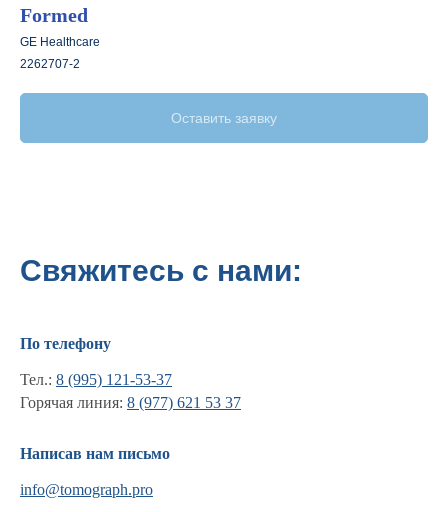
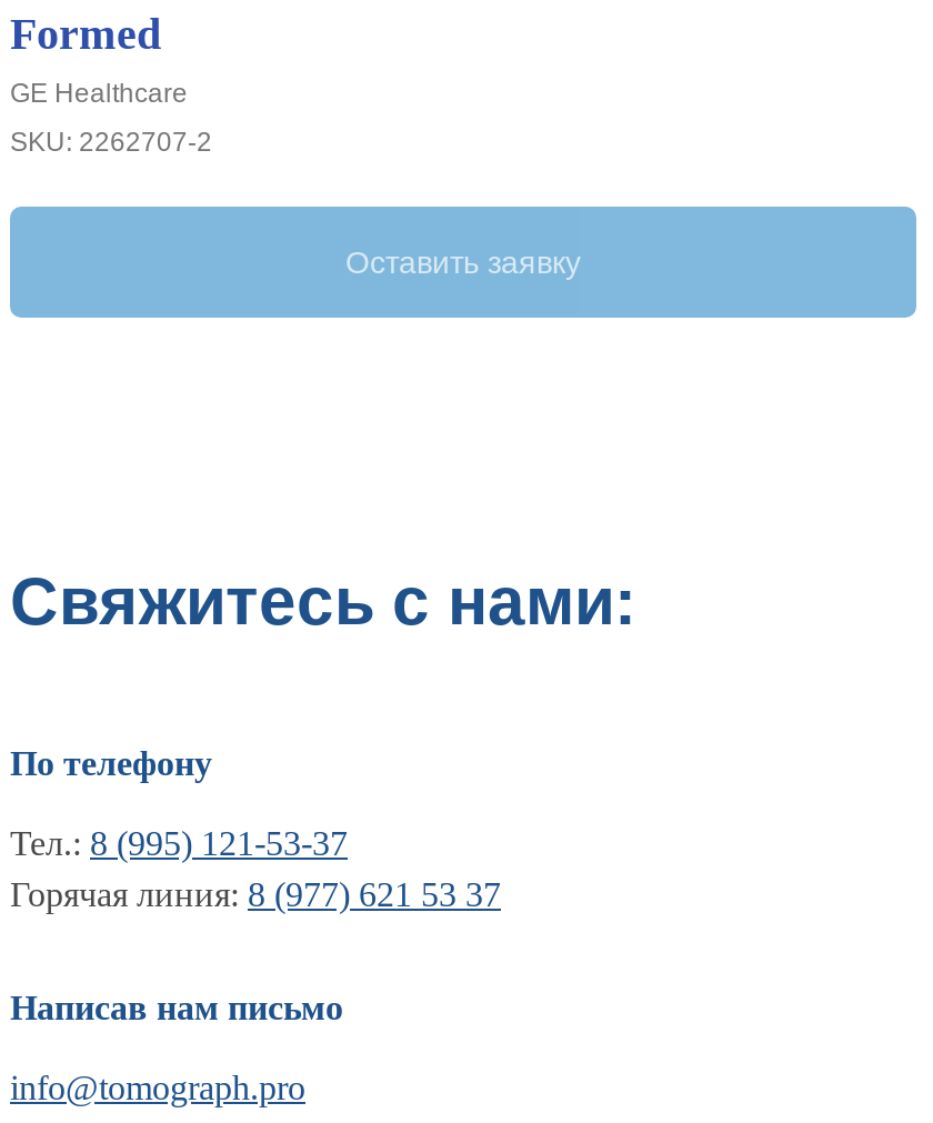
- 2262707-2
+ SKU: 2262707-2
